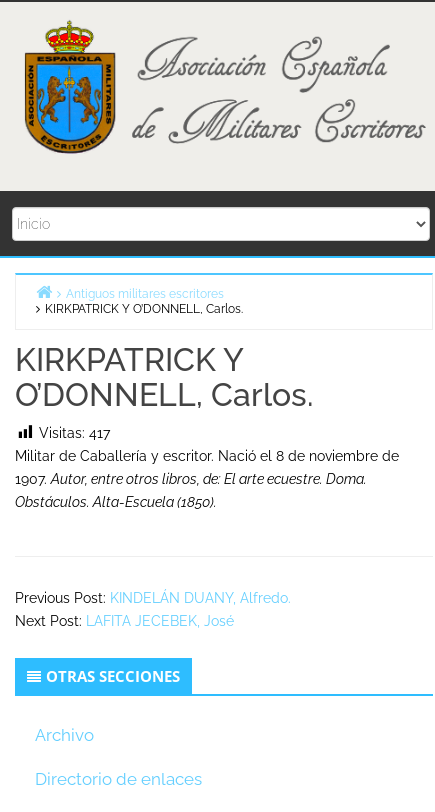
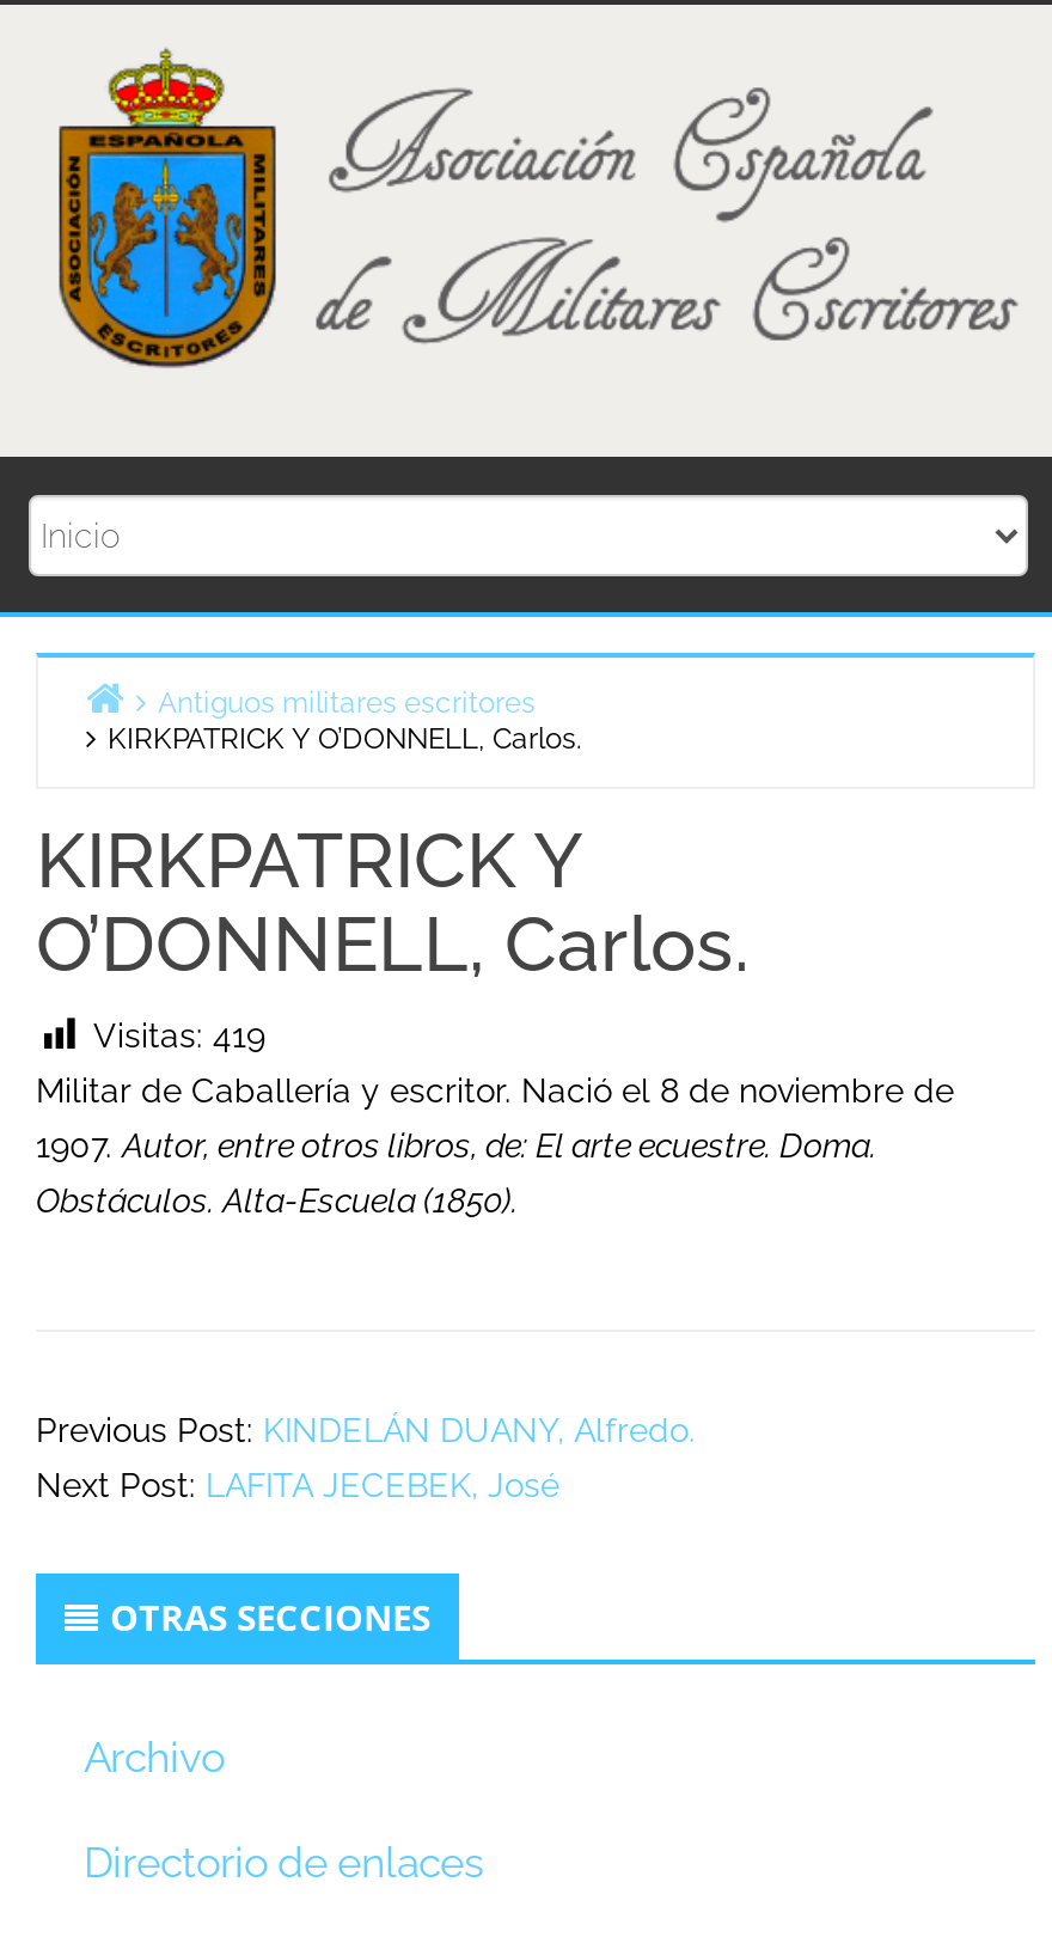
- Visitas: 417
+ Visitas: 419
